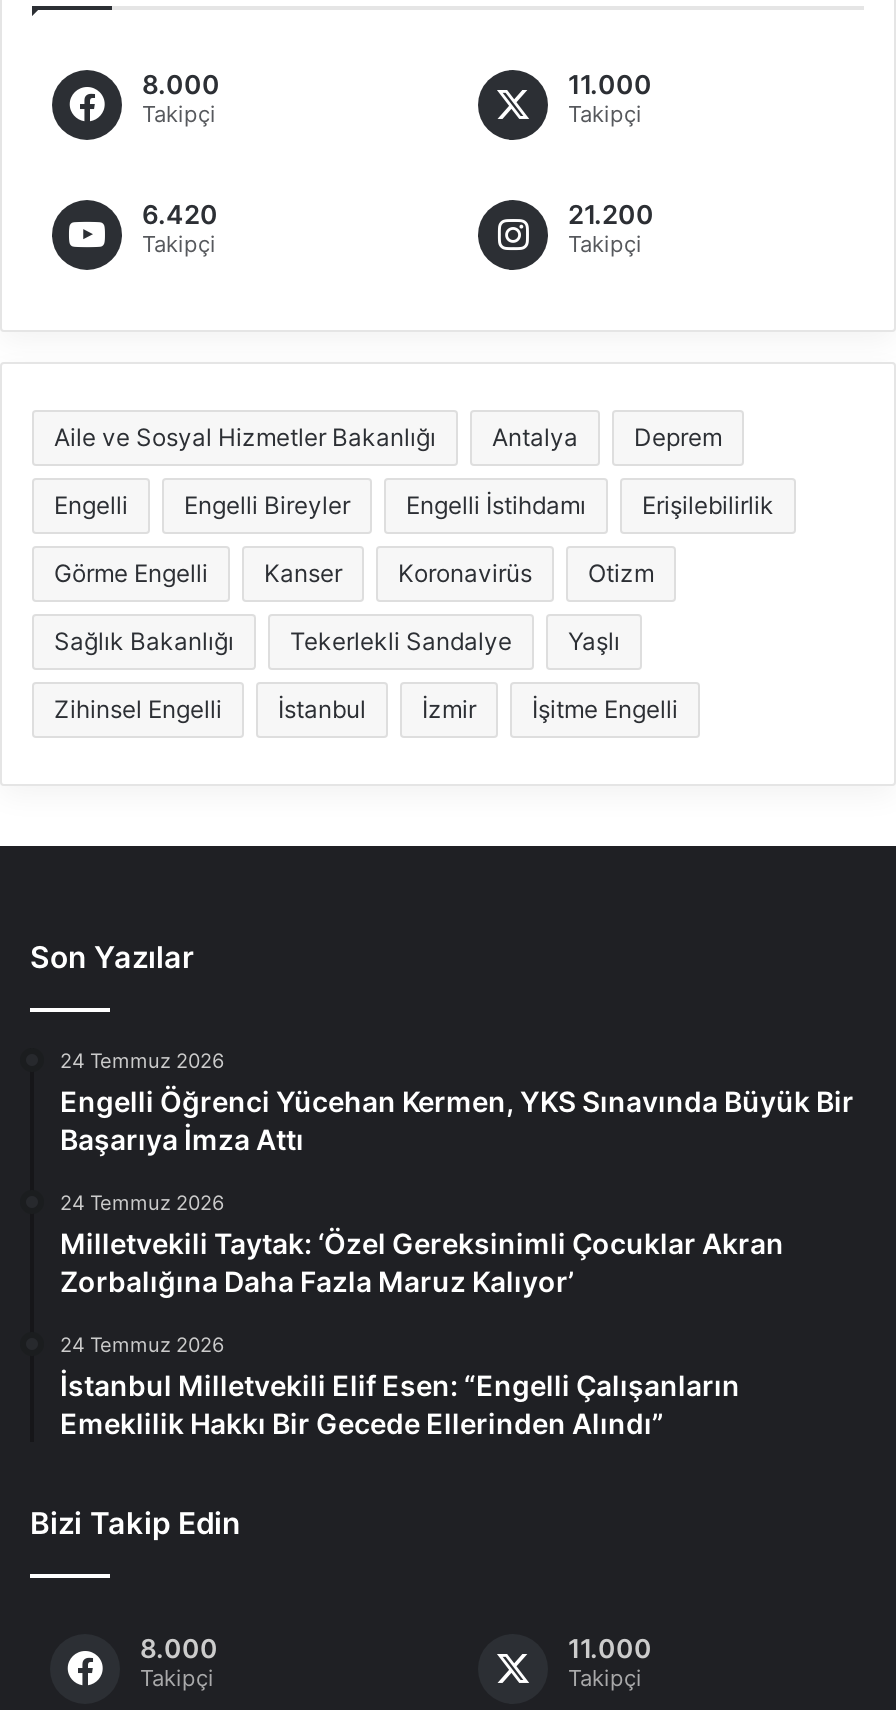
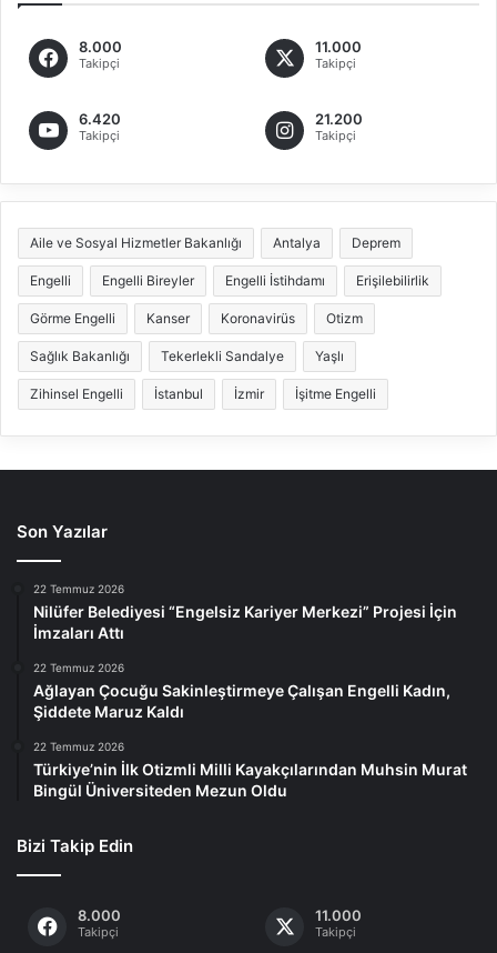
- 24 Temmuz 2026
- Engelli Öğrenci Yücehan Kermen, YKS Sınavında Büyük Bir
- Başarıya İmza Attı
+ 22 Temmuz 2026
+ Nilüfer Belediyesi “Engelsiz Kariyer Merkezi” Projesi İçin
+ İmzaları Attı

- 24 Temmuz 2026
- Milletvekili Taytak: ‘Özel Gereksinimli Çocuklar Akran
- Zorbalığına Daha Fazla Maruz Kalıyor’
+ 22 Temmuz 2026
+ Ağlayan Çocuğu Sakinleştirmeye Çalışan Engelli Kadın,
+ Şiddete Maruz Kaldı

- 24 Temmuz 2026
- İstanbul Milletvekili Elif Esen: “Engelli Çalışanların
- Emeklilik Hakkı Bir Gecede Ellerinden Alındı”
+ 22 Temmuz 2026
+ Türkiye’nin İlk Otizmli Milli Kayakçılarından Muhsin Murat
+ Bingül Üniversiteden Mezun Oldu
